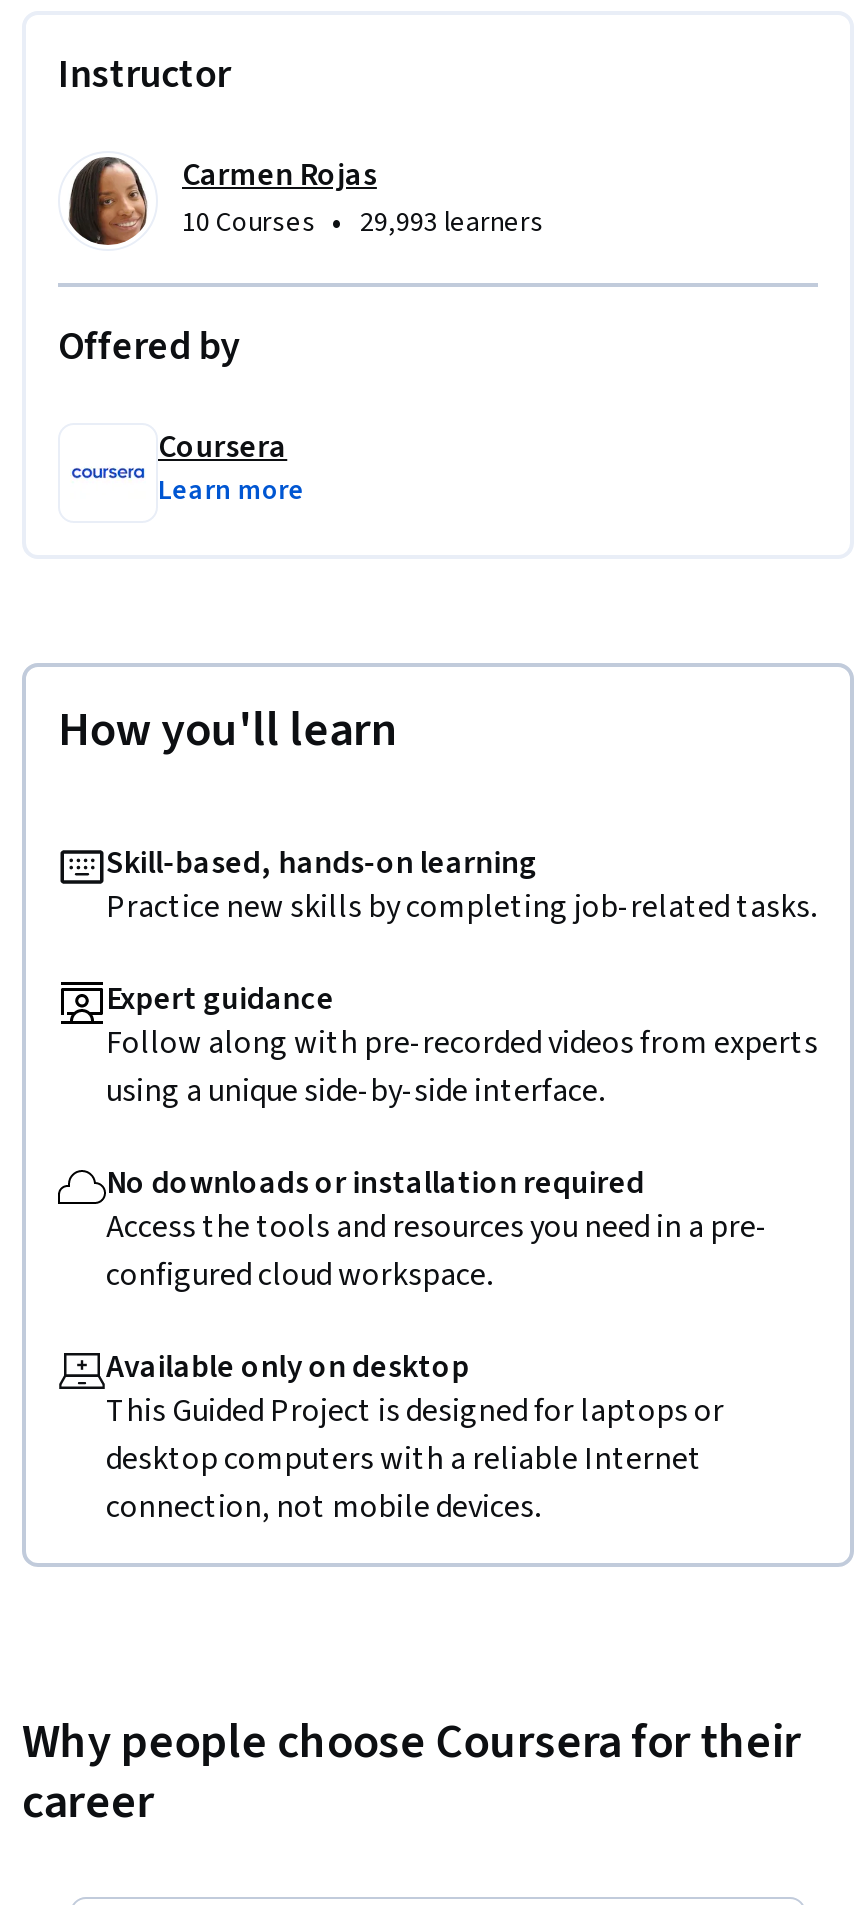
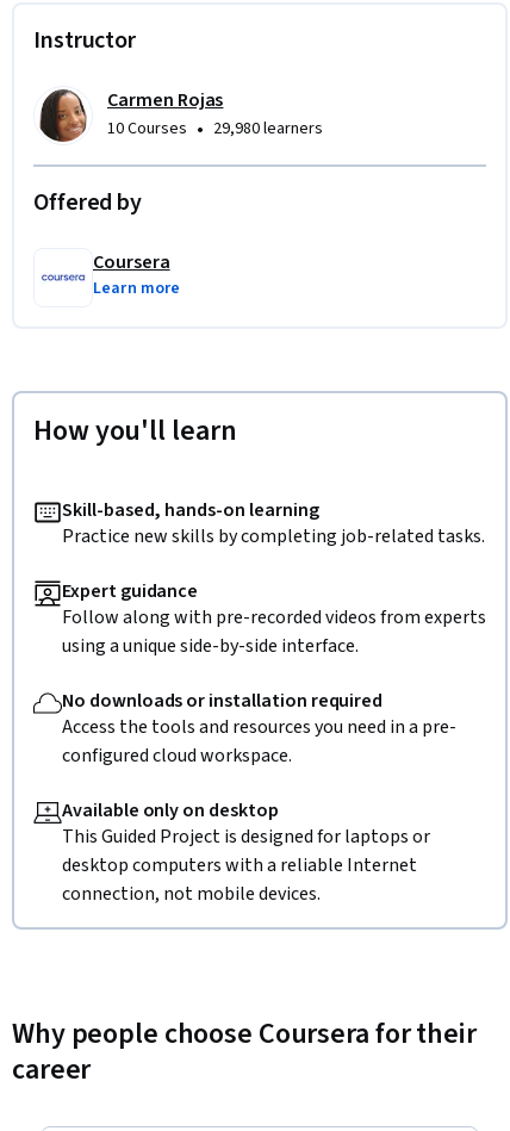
- 10 Courses • 29,993 learners
+ 10 Courses • 29,980 learners
